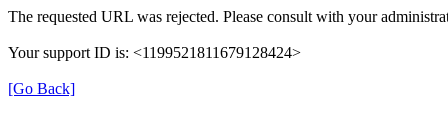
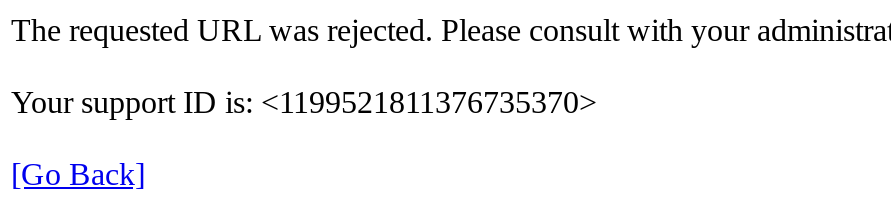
- Your support ID is: <1199521811679128424>
+ Your support ID is: <1199521811376735370>
